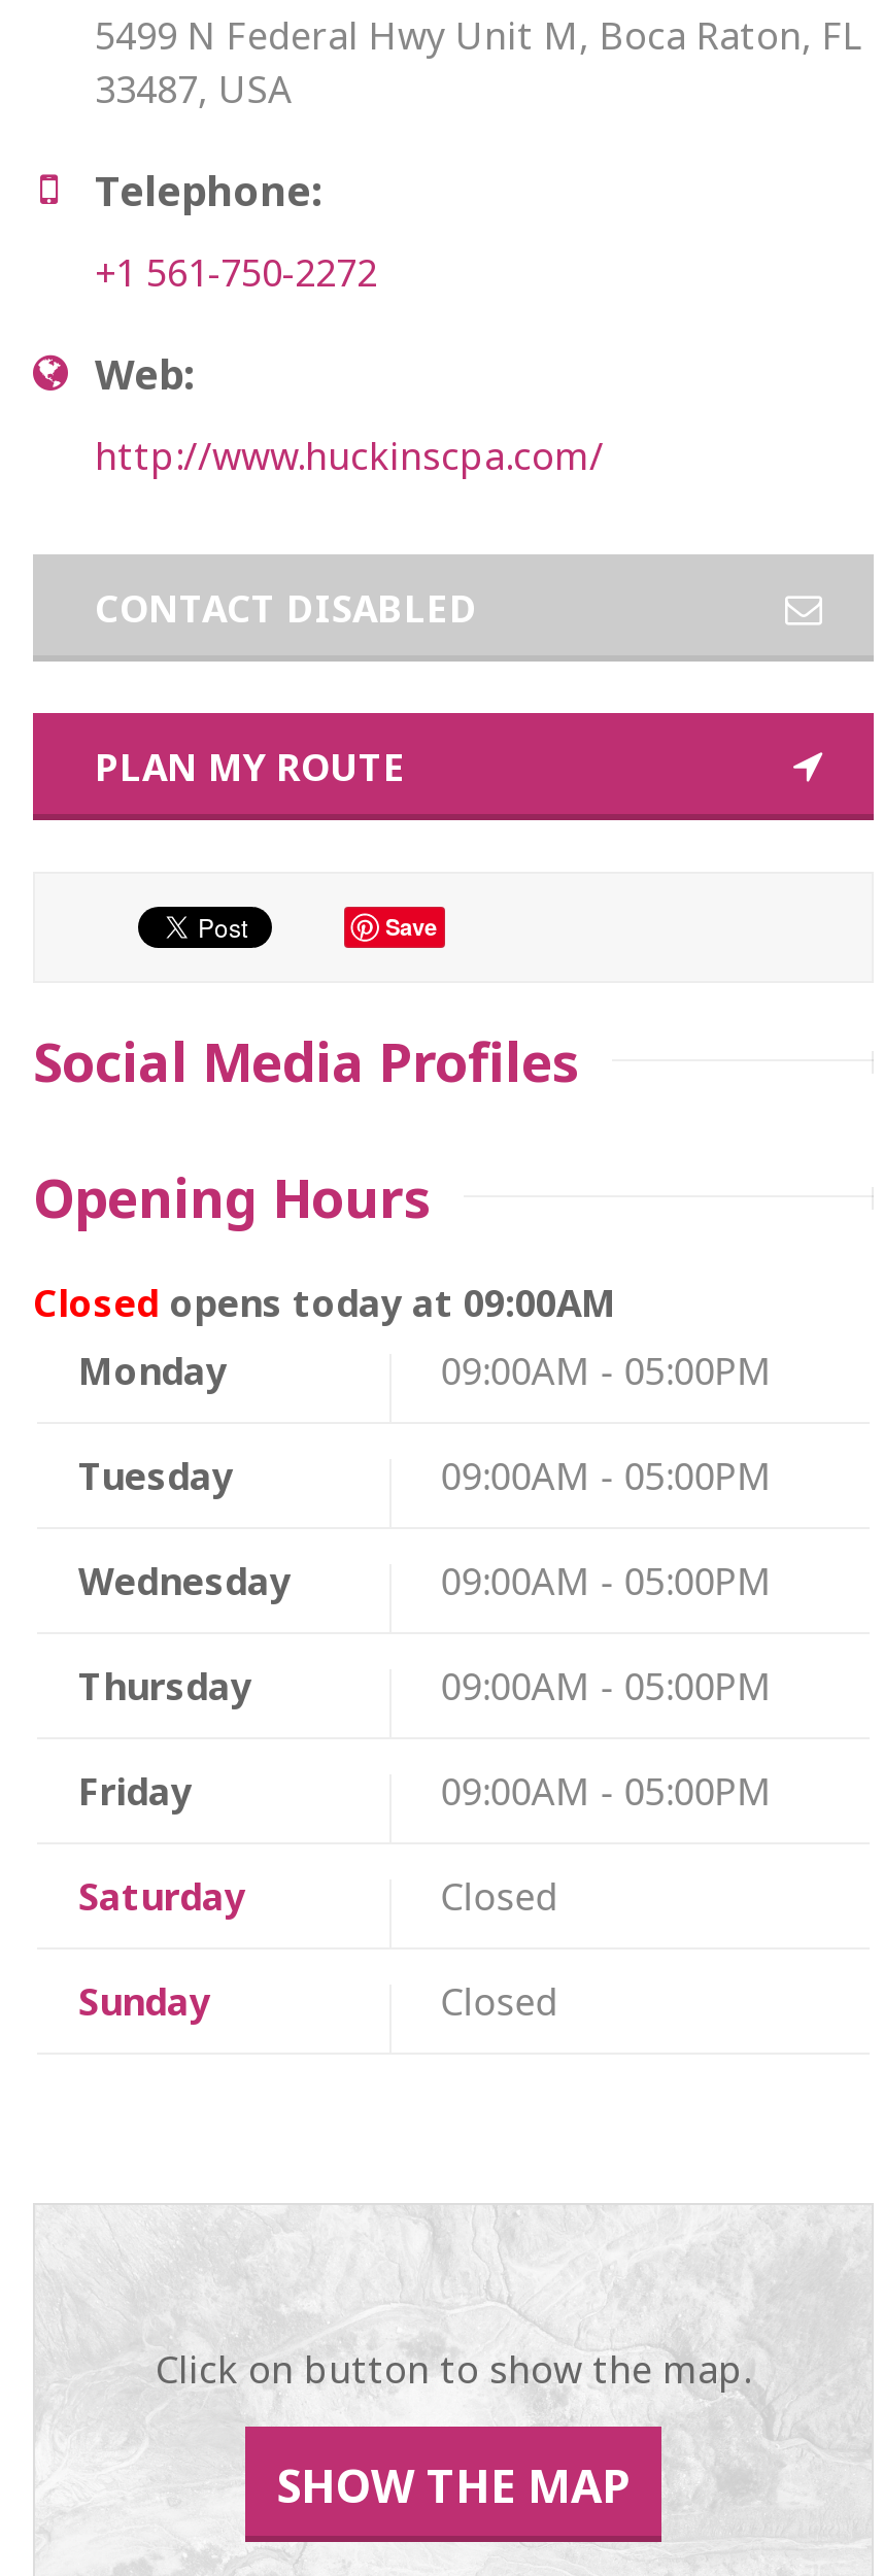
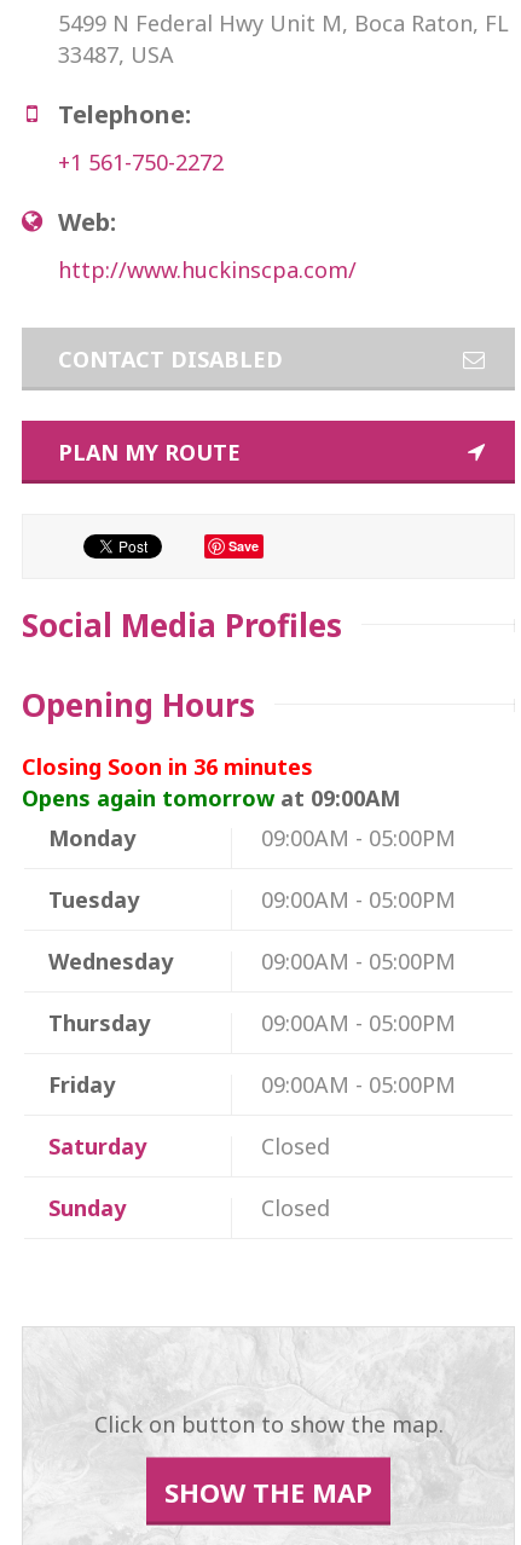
- Closed opens today at 09:00AM
+ Closing Soon in 36 minutes
+ Opens again tomorrow at 09:00AM
